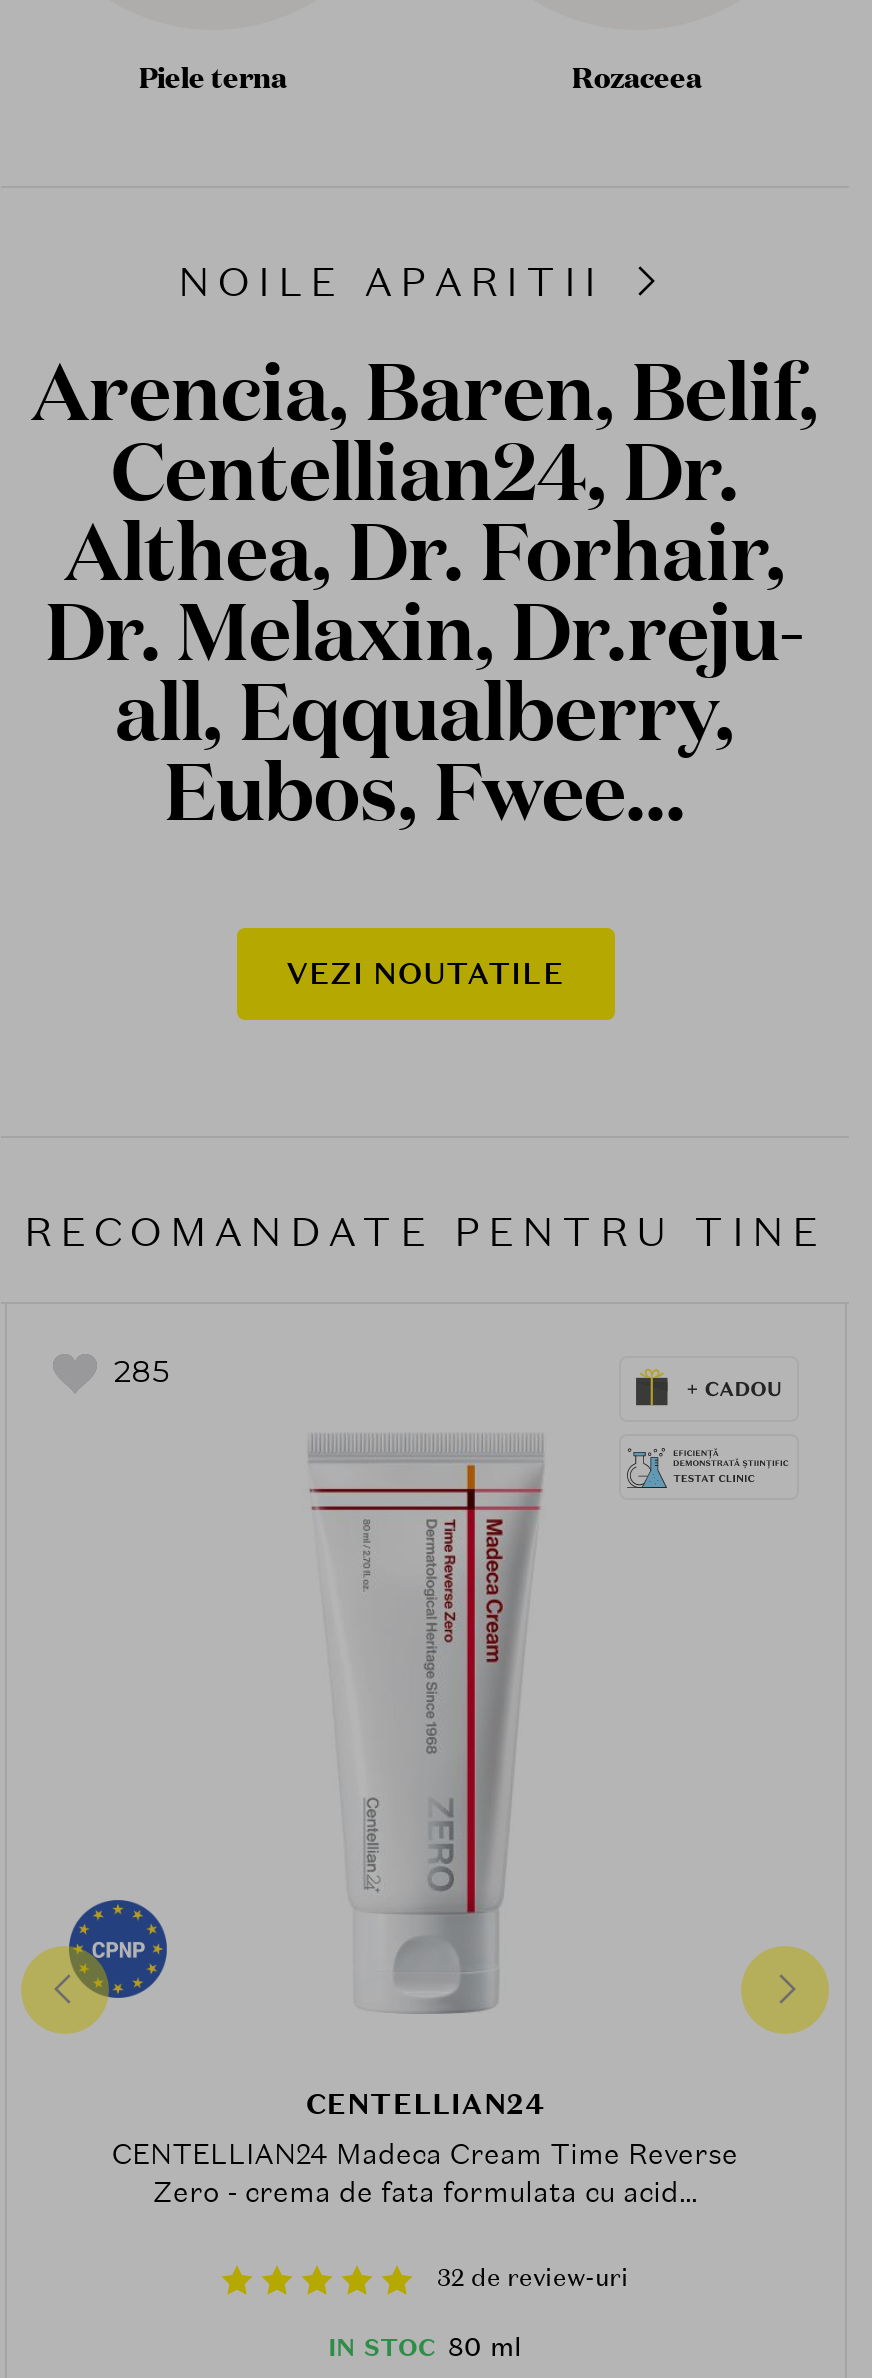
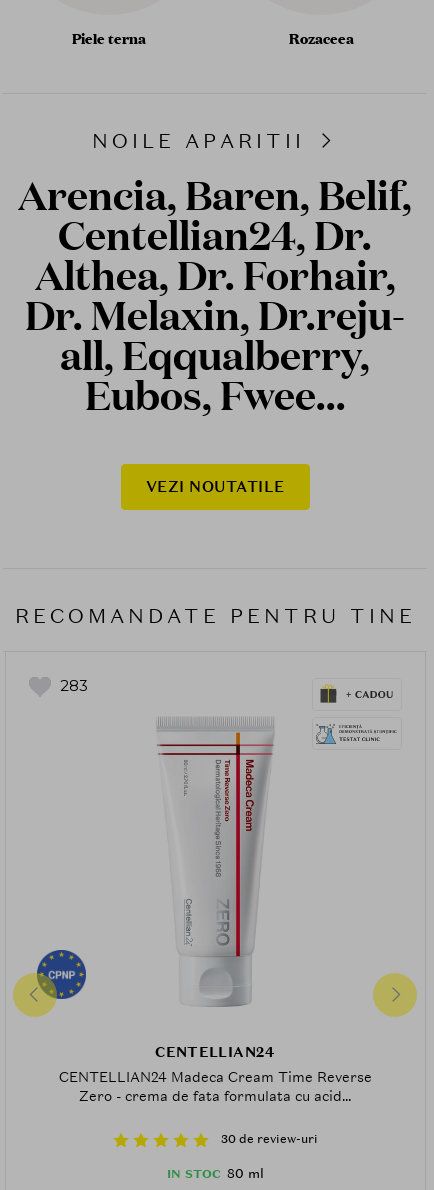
- 285
+ 283

- 32 de review-uri
+ 30 de review-uri
